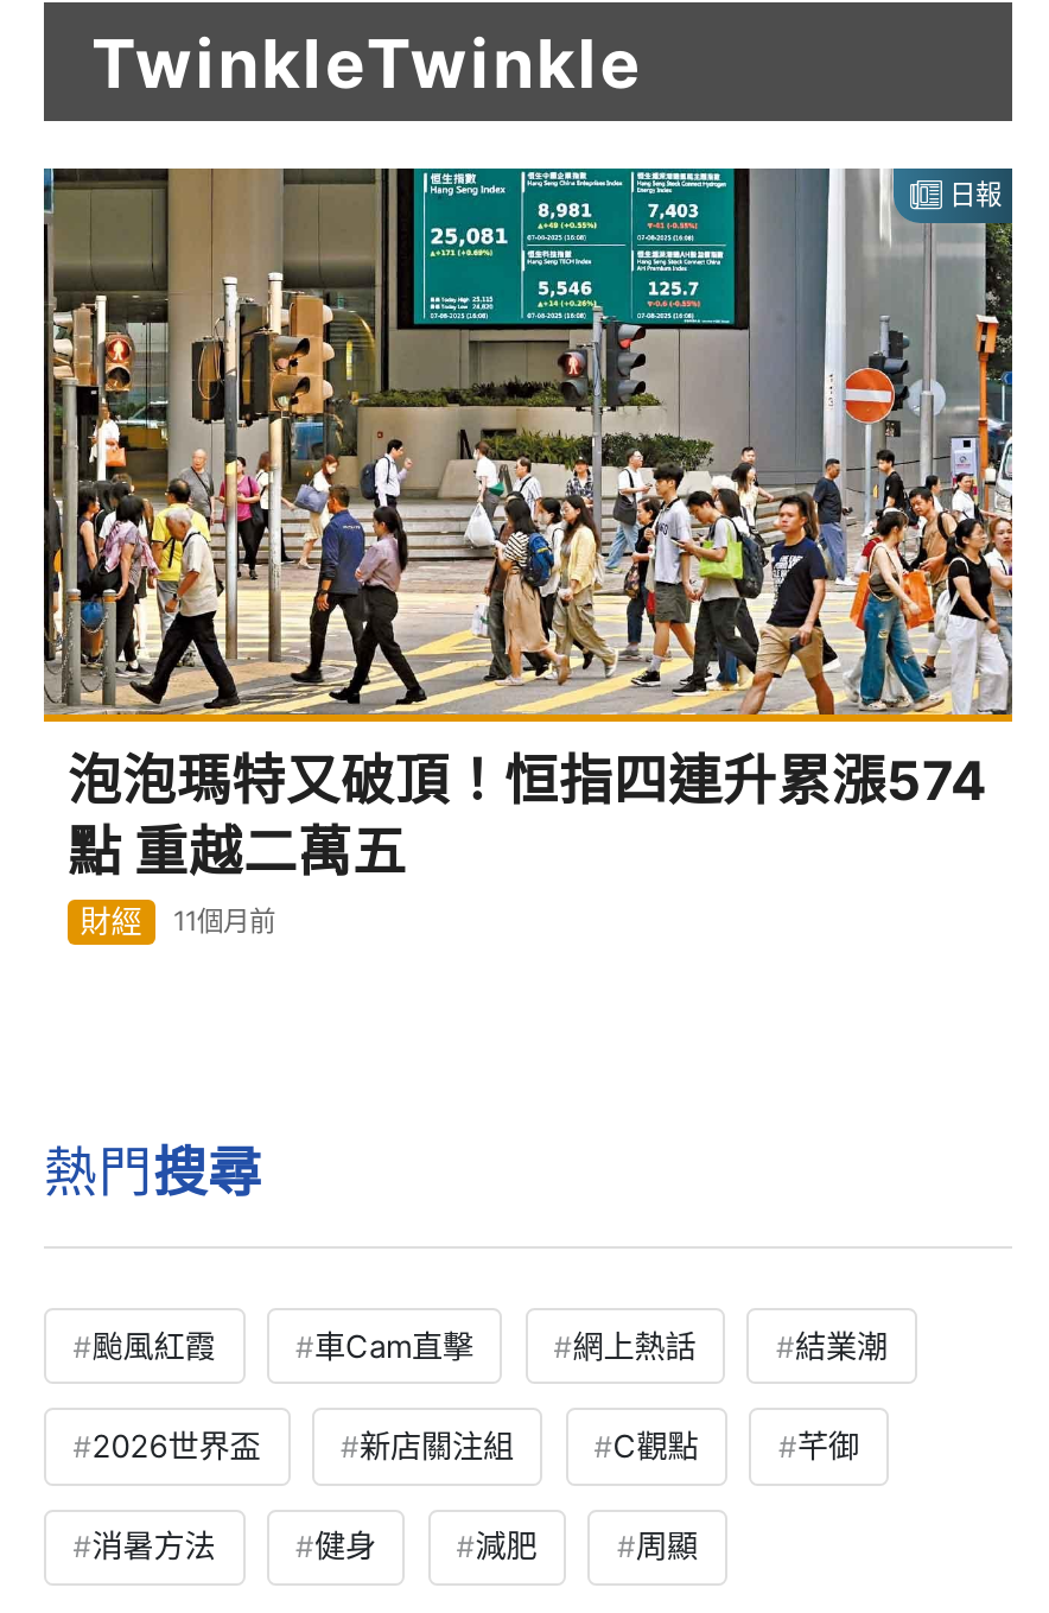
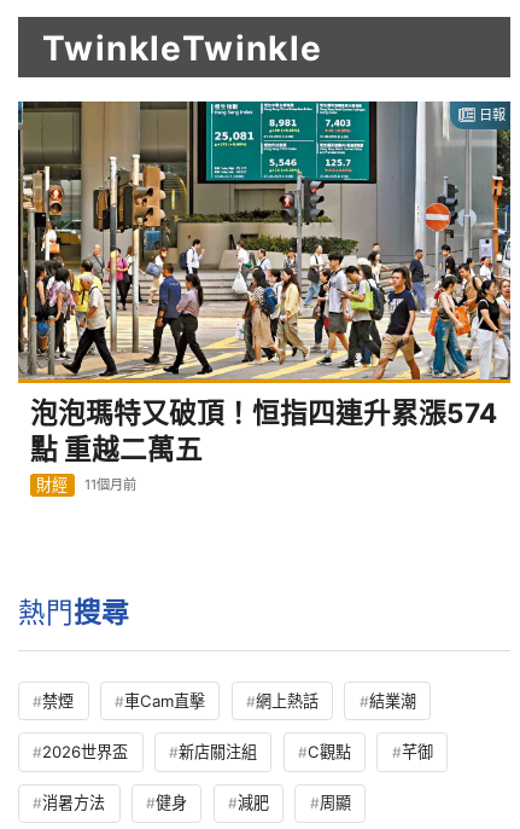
- 颱風紅霞
+ 禁煙
